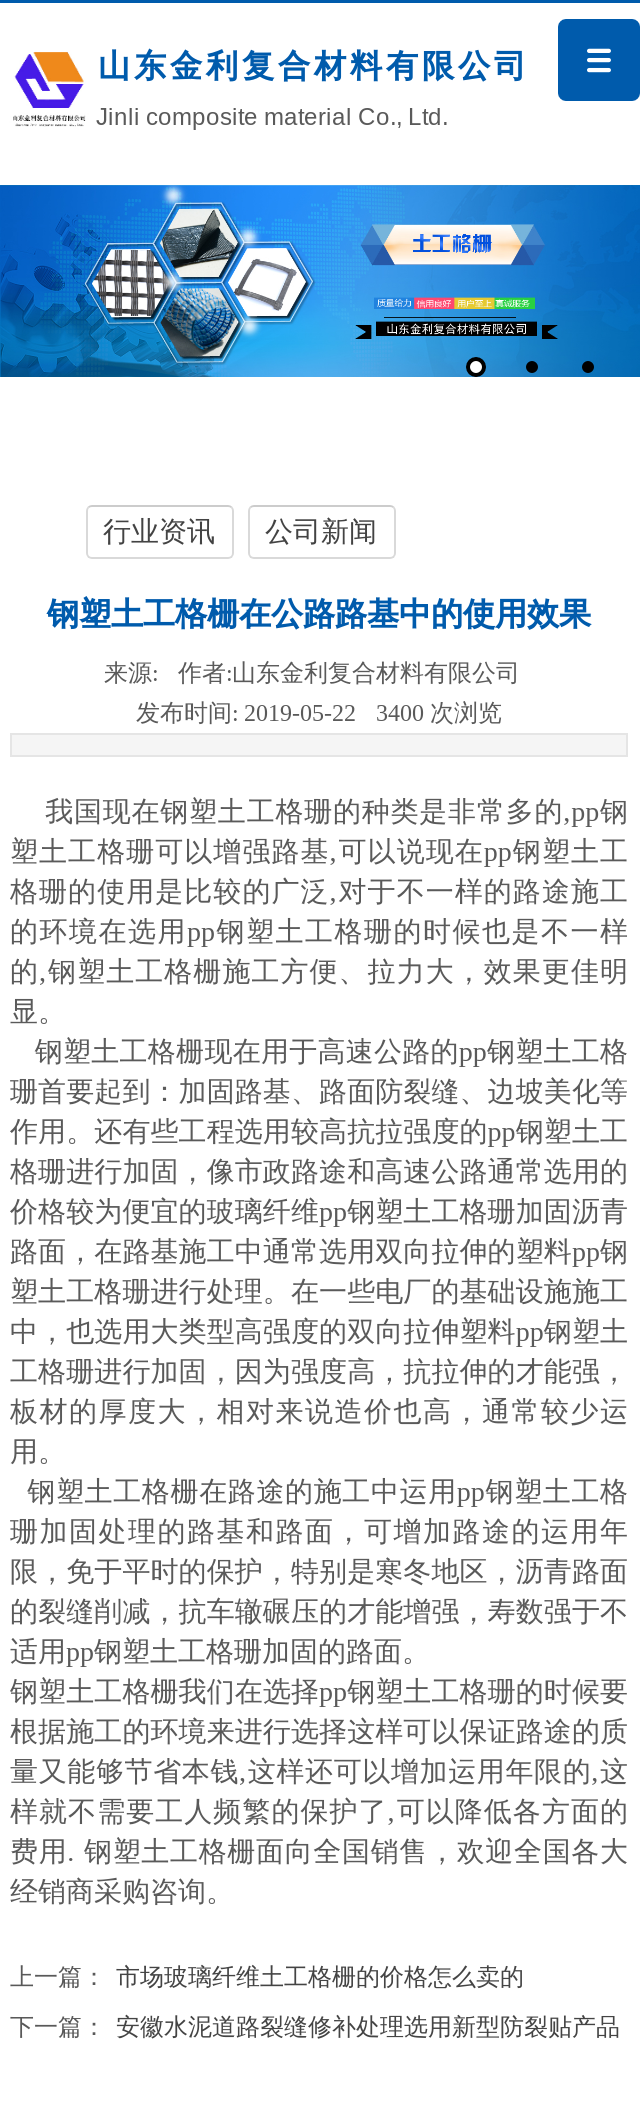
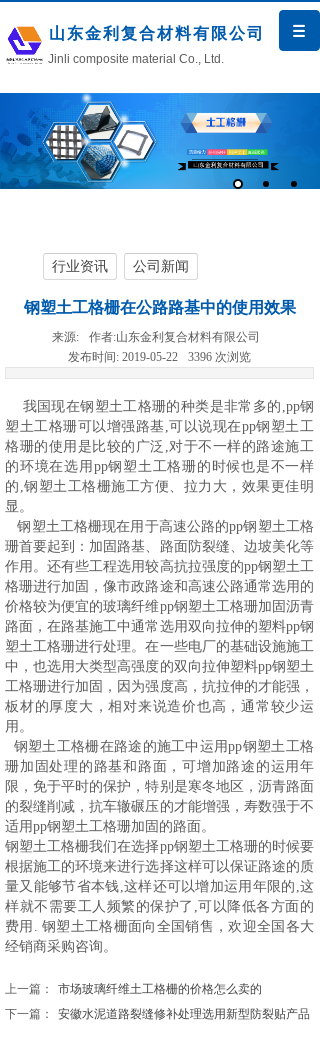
- 发布时间: 2019-05-22 3400次浏览
+ 发布时间: 2019-05-22 3396次浏览
